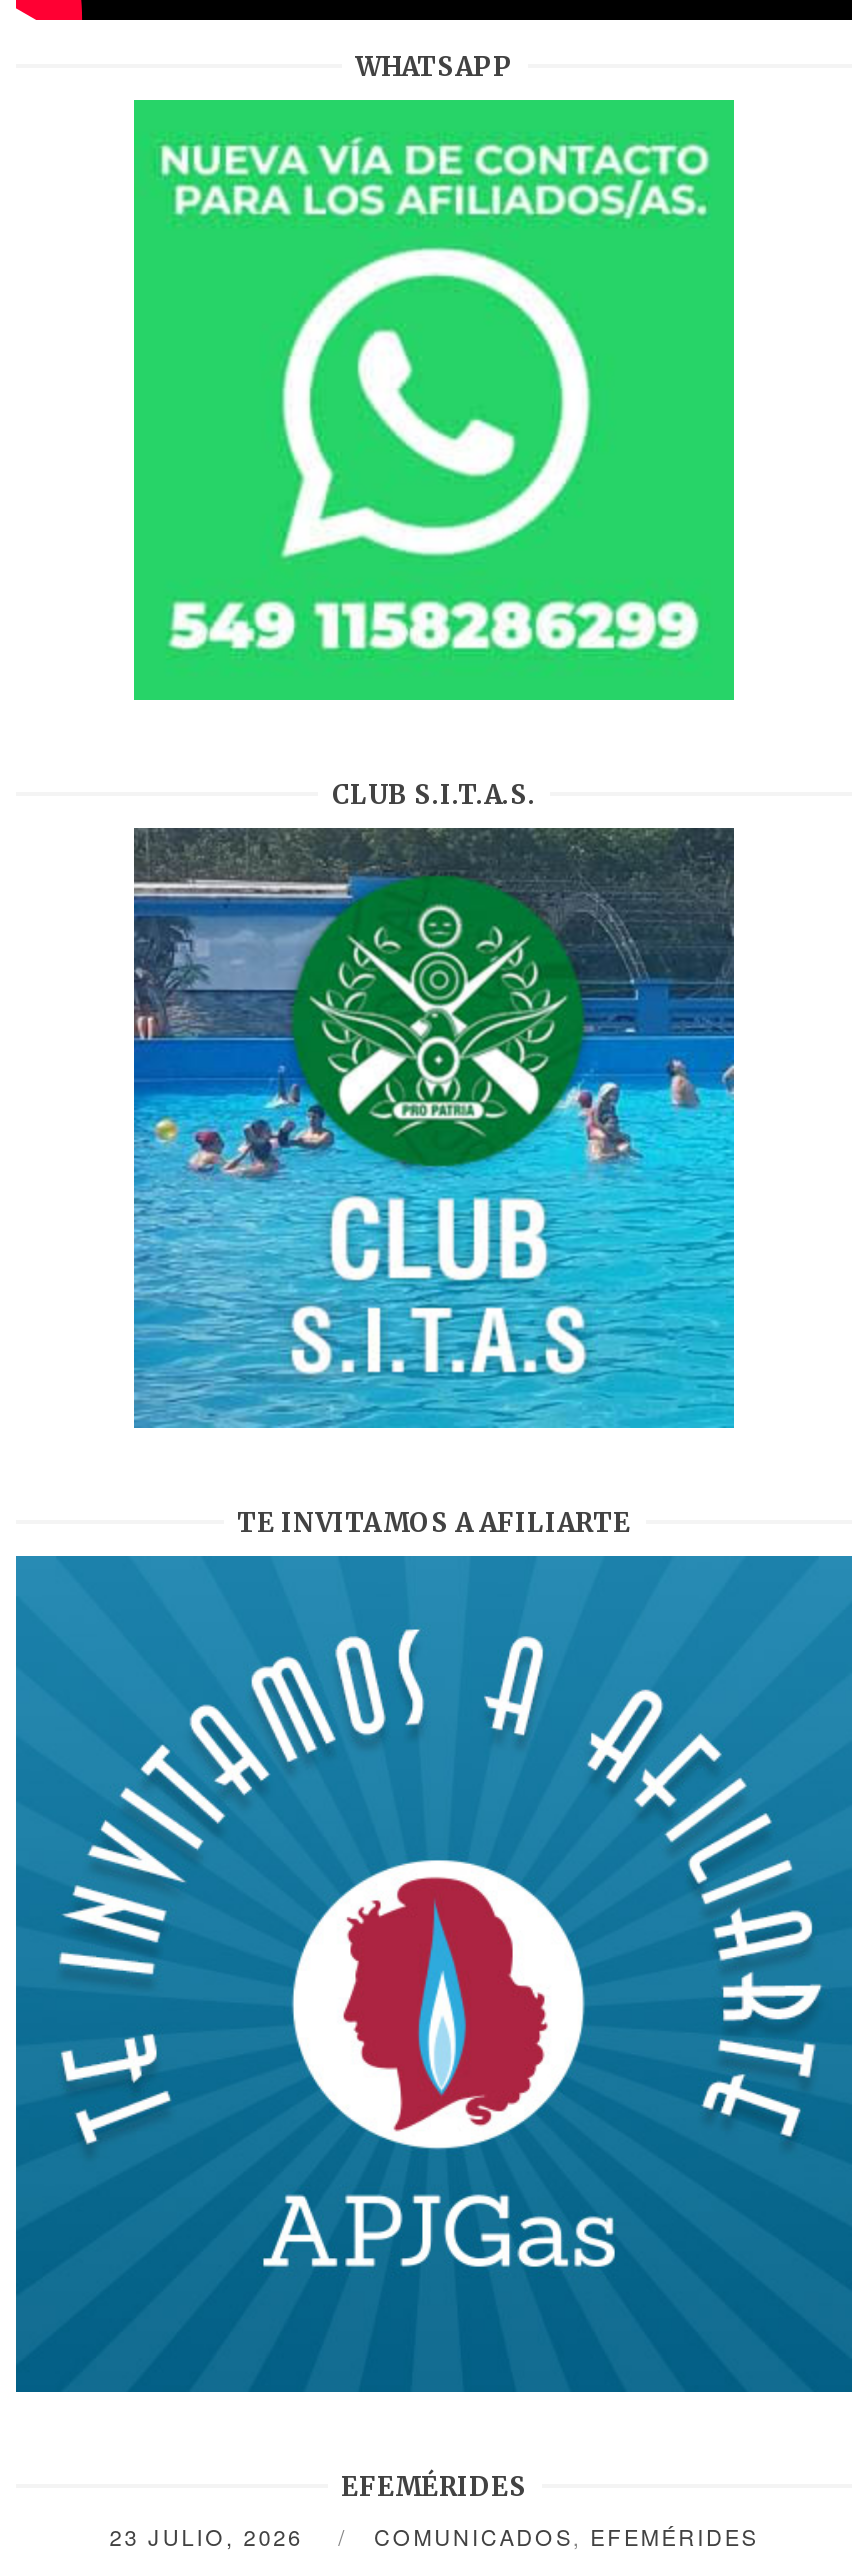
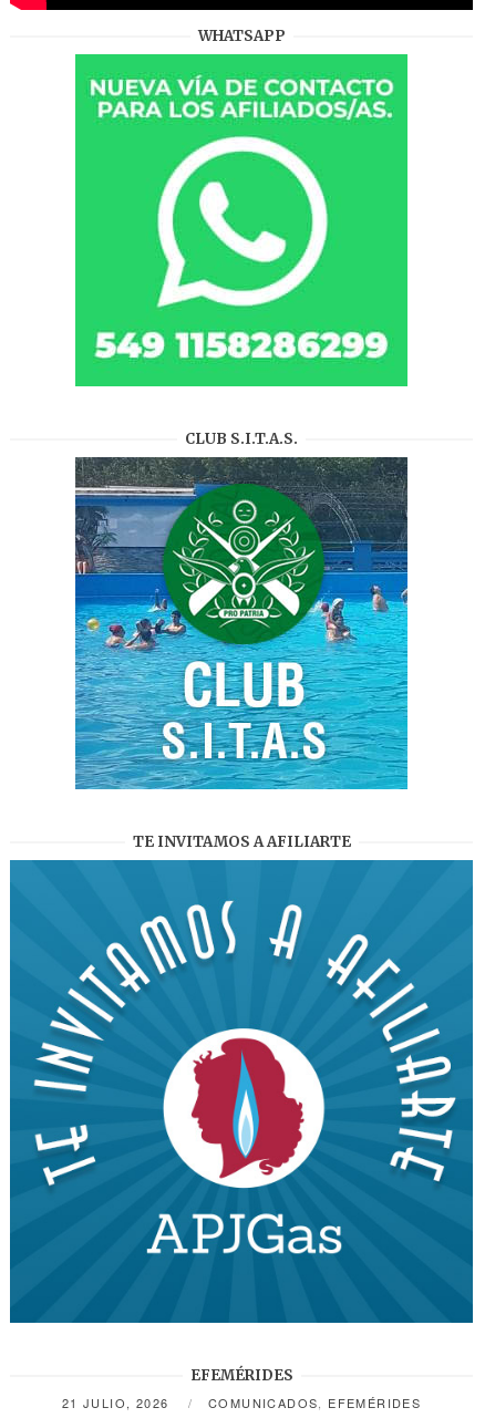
- 23 JULIO, 2026 COMUNICADOS, EFEMÉRIDES
+ 21 JULIO, 2026 COMUNICADOS, EFEMÉRIDES
